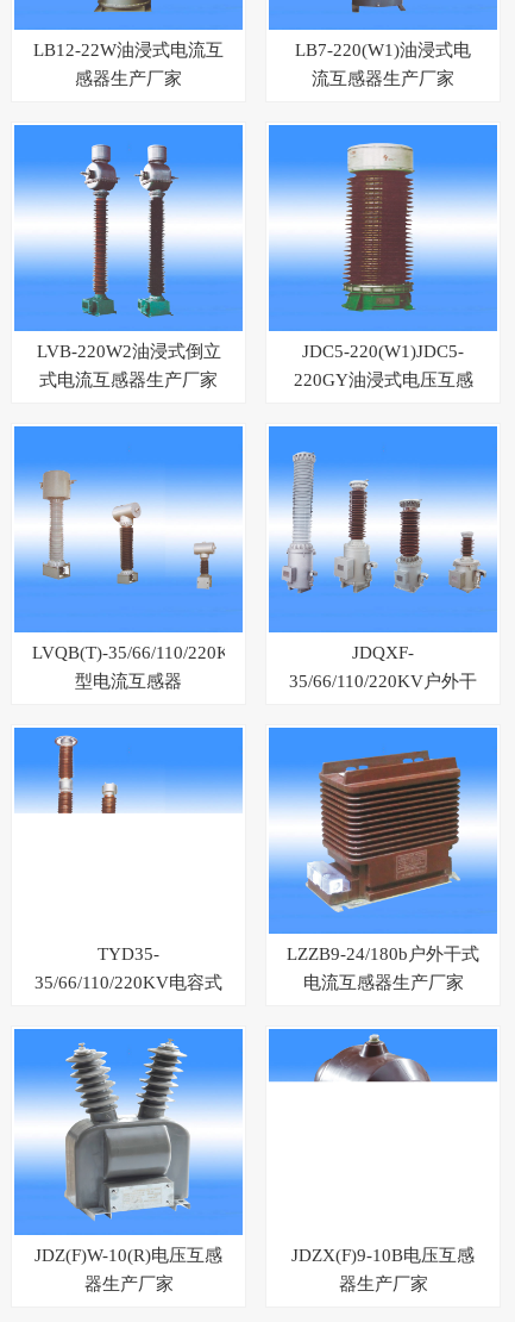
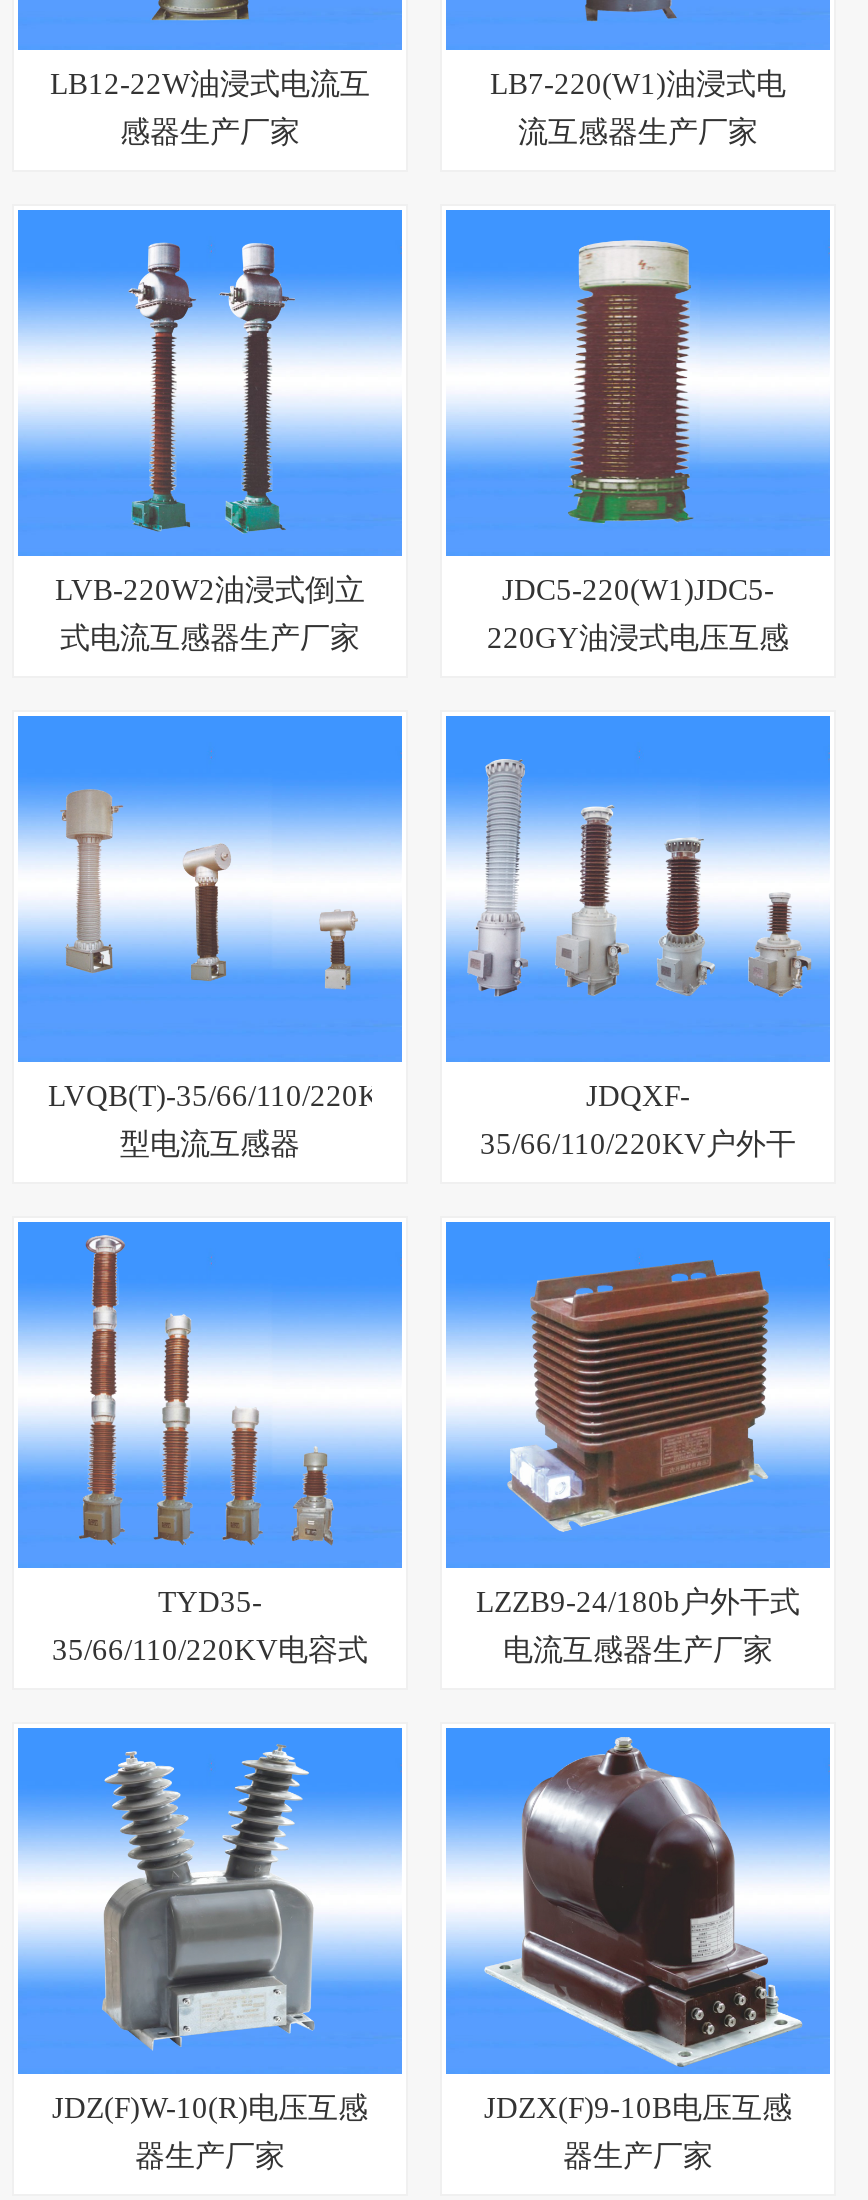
+ [image]

+ [image]
